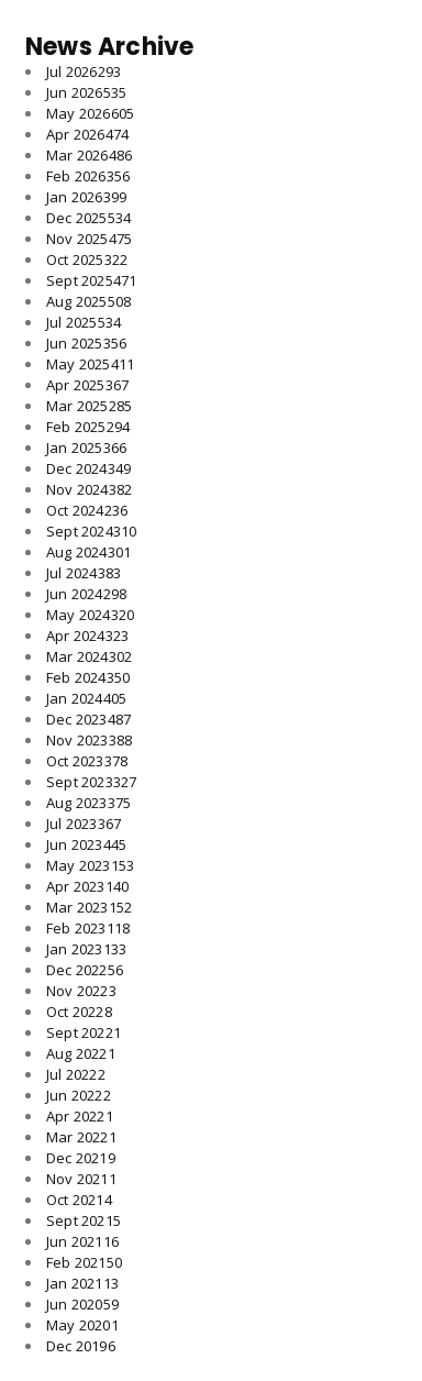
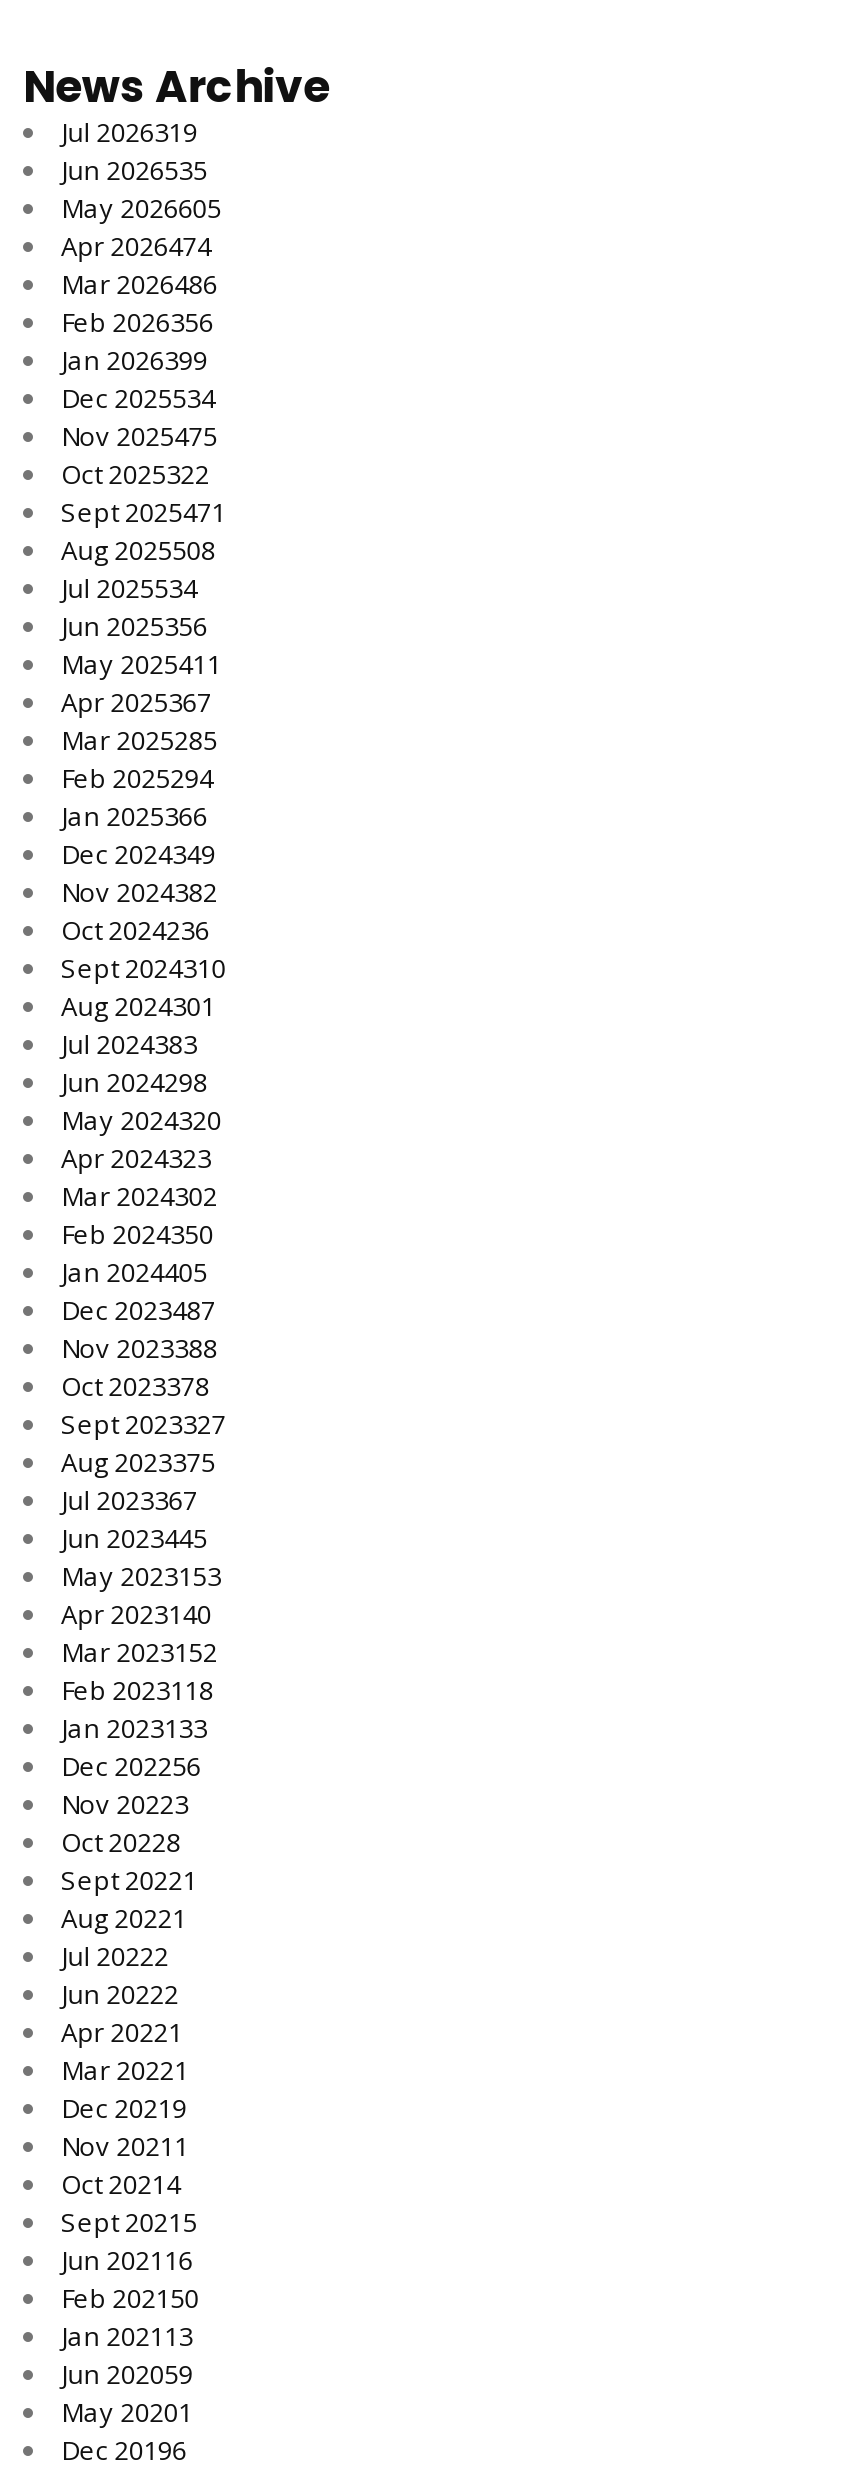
- Jul 2026293
+ Jul 2026319
